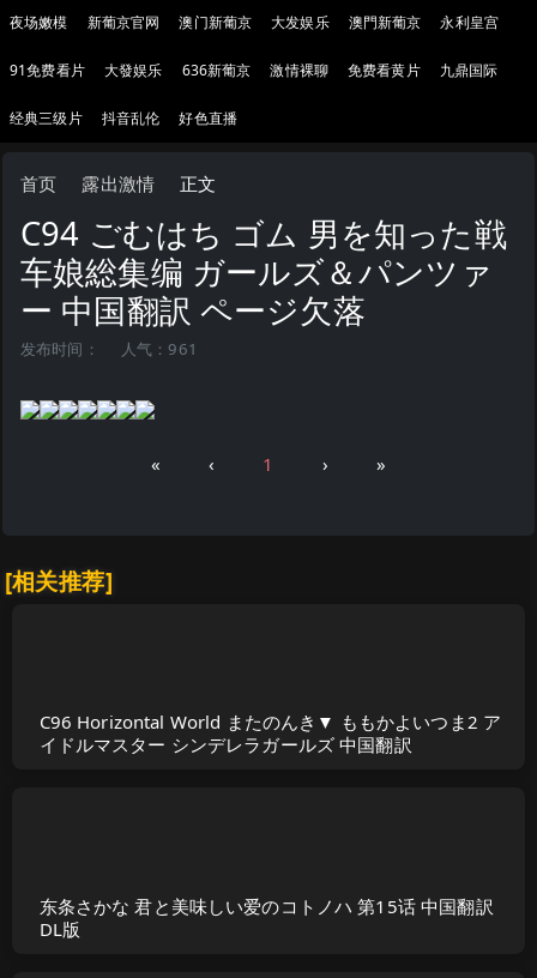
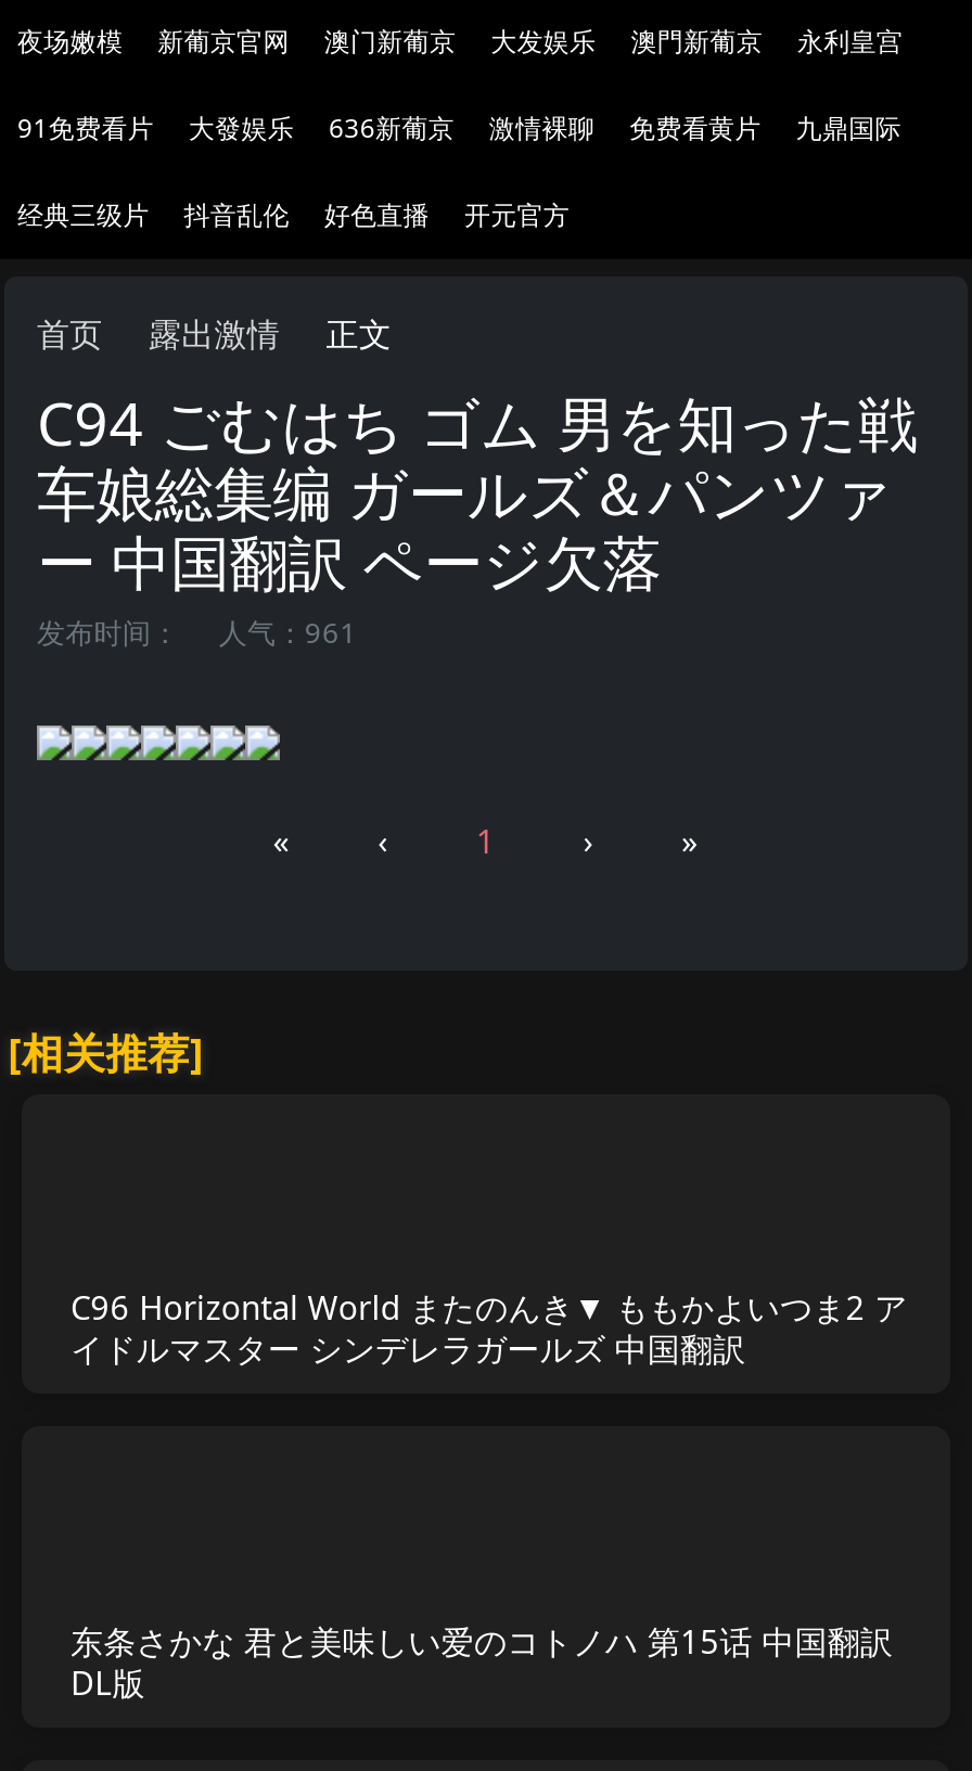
+ 开元官方
